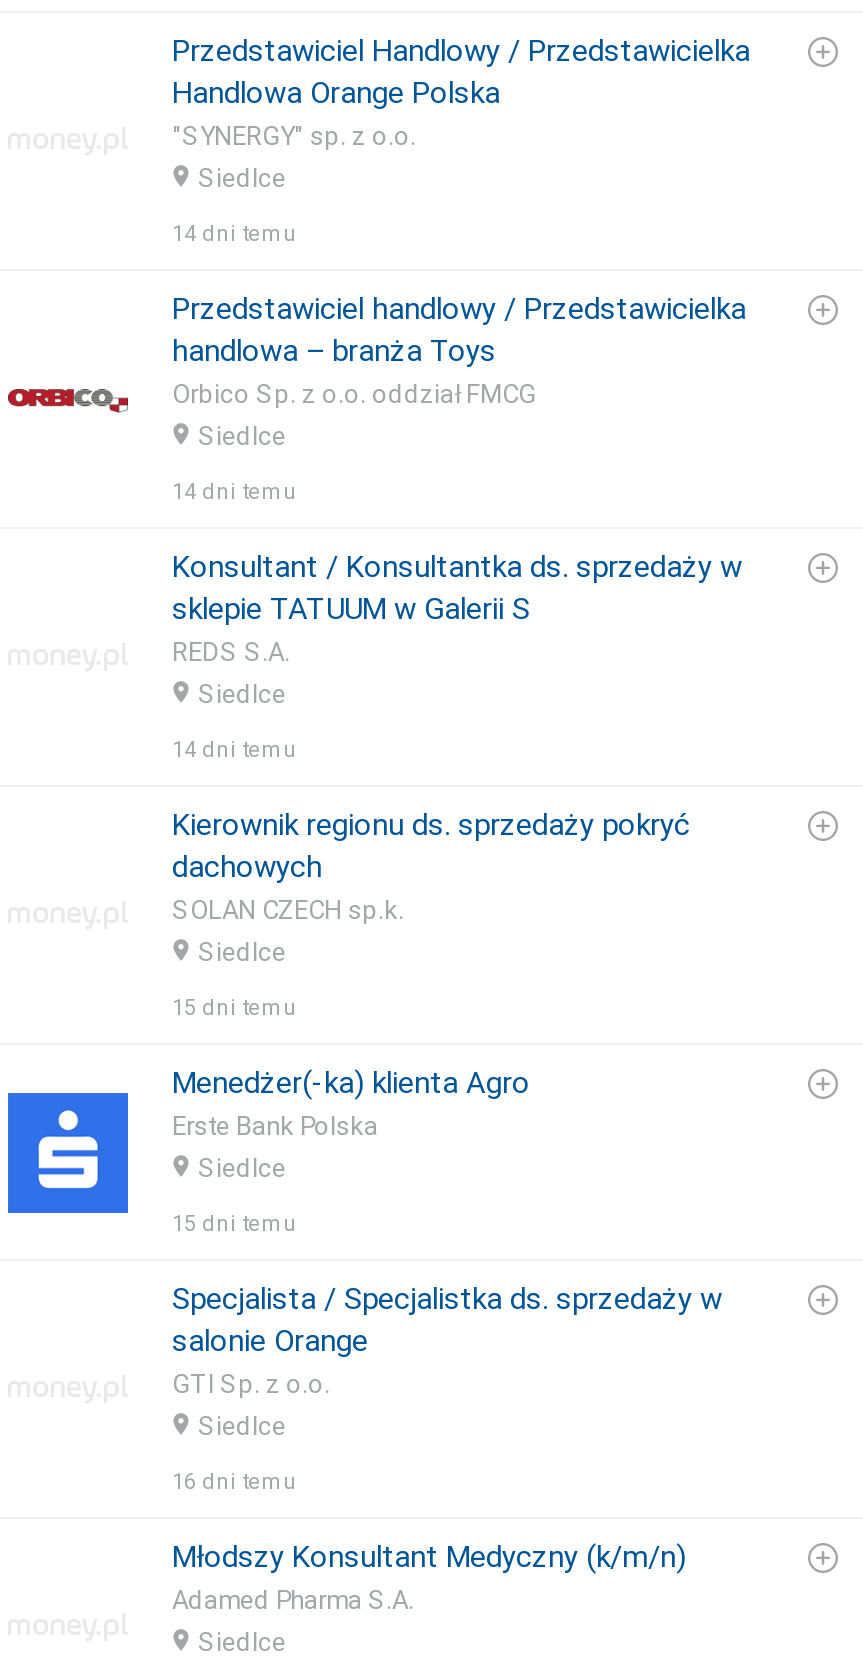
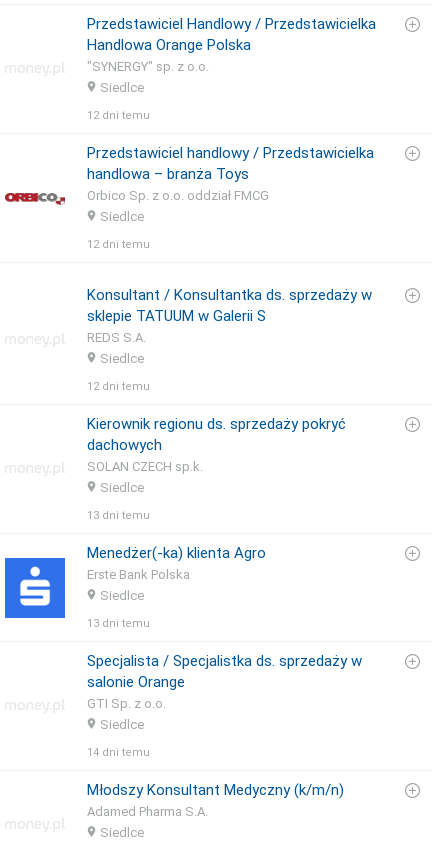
- 14 dni temu
+ 12 dni temu

- 14 dni temu
+ 12 dni temu

- 14 dni temu
+ 12 dni temu

- 15 dni temu
+ 13 dni temu

- 15 dni temu
+ 13 dni temu

- 16 dni temu
+ 14 dni temu
